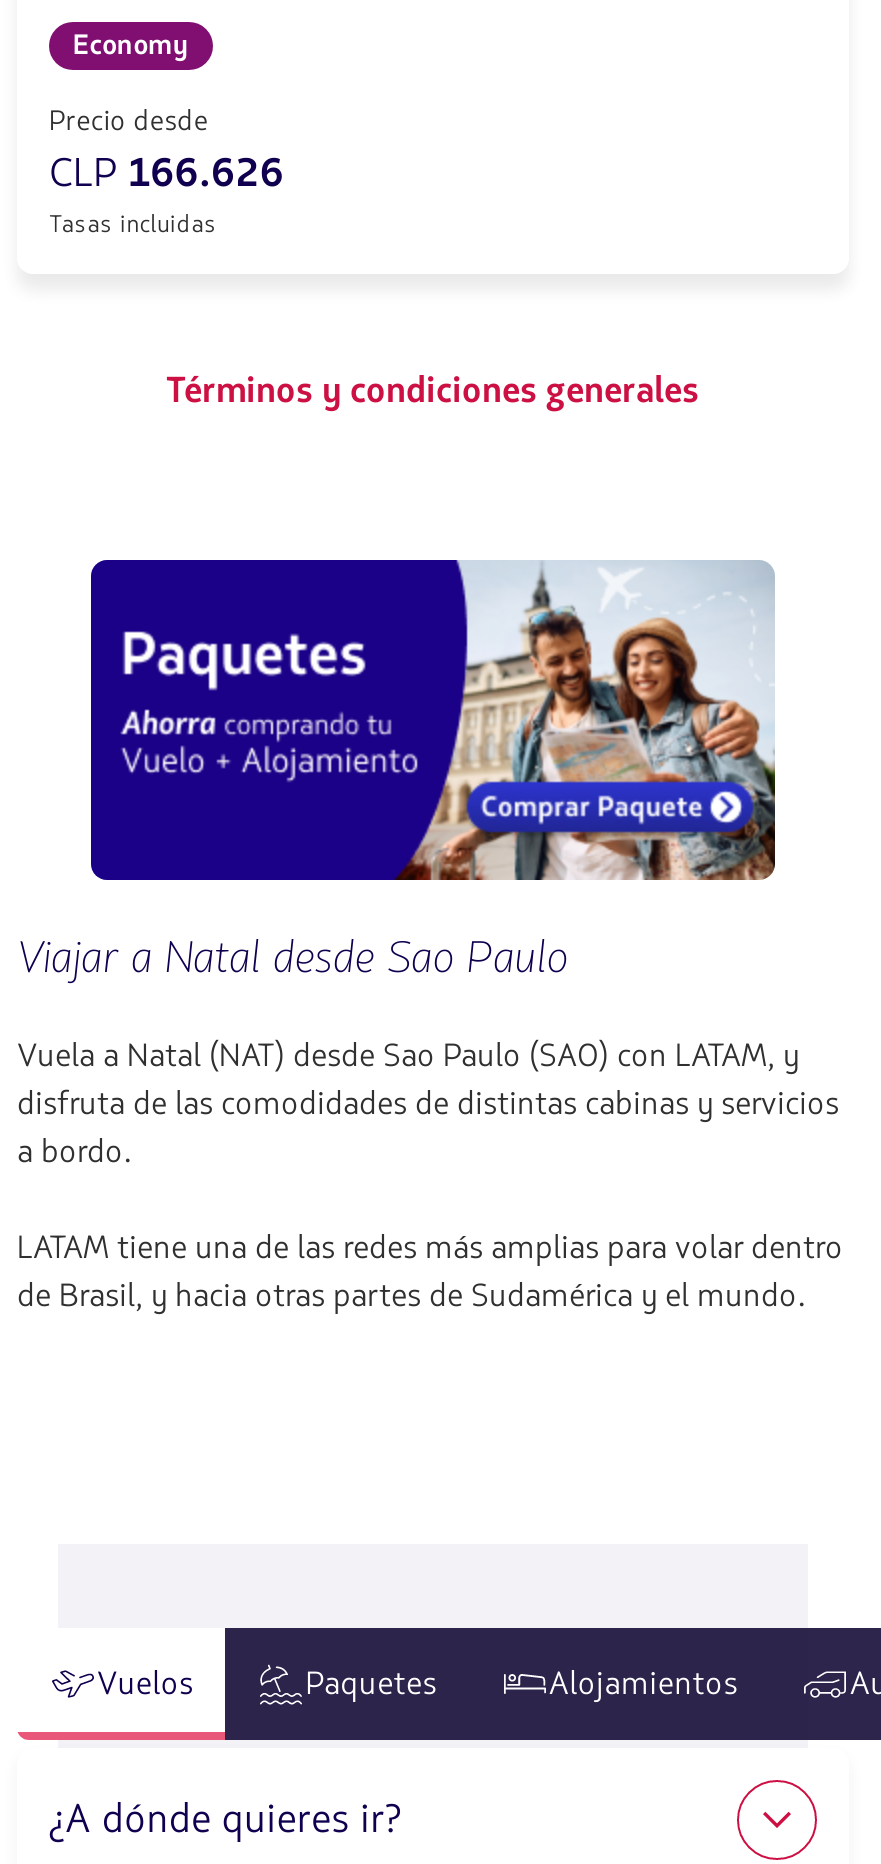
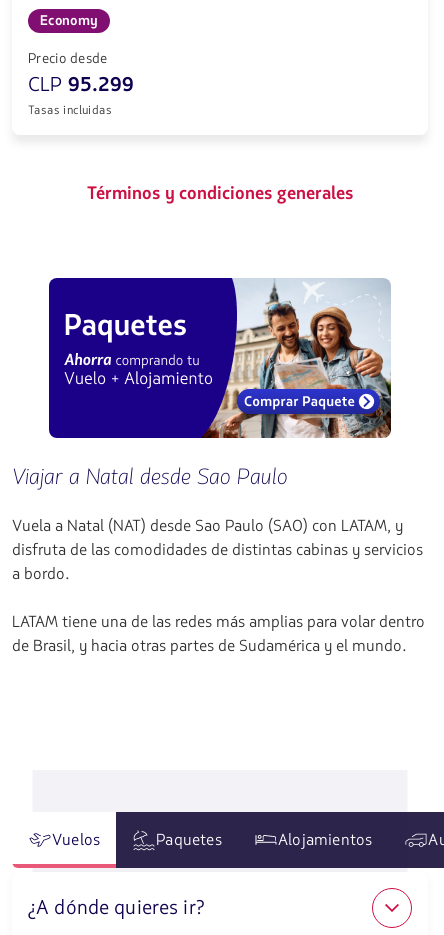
- CLP 166.626
+ CLP 95.299
